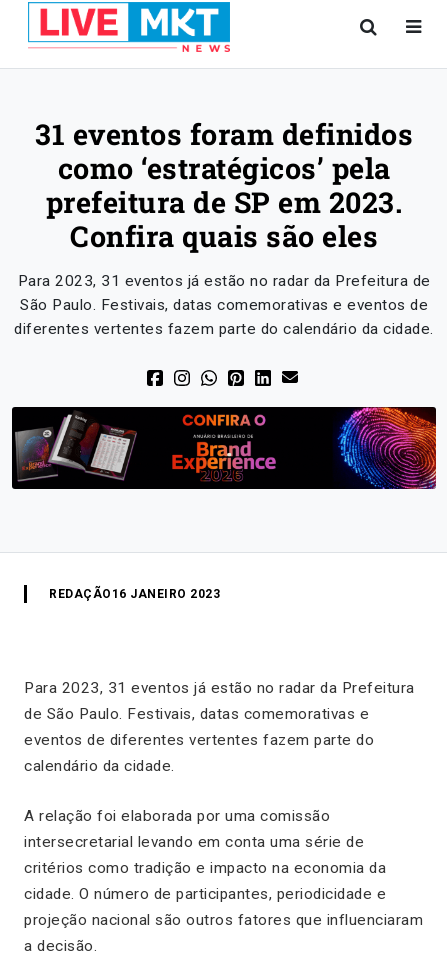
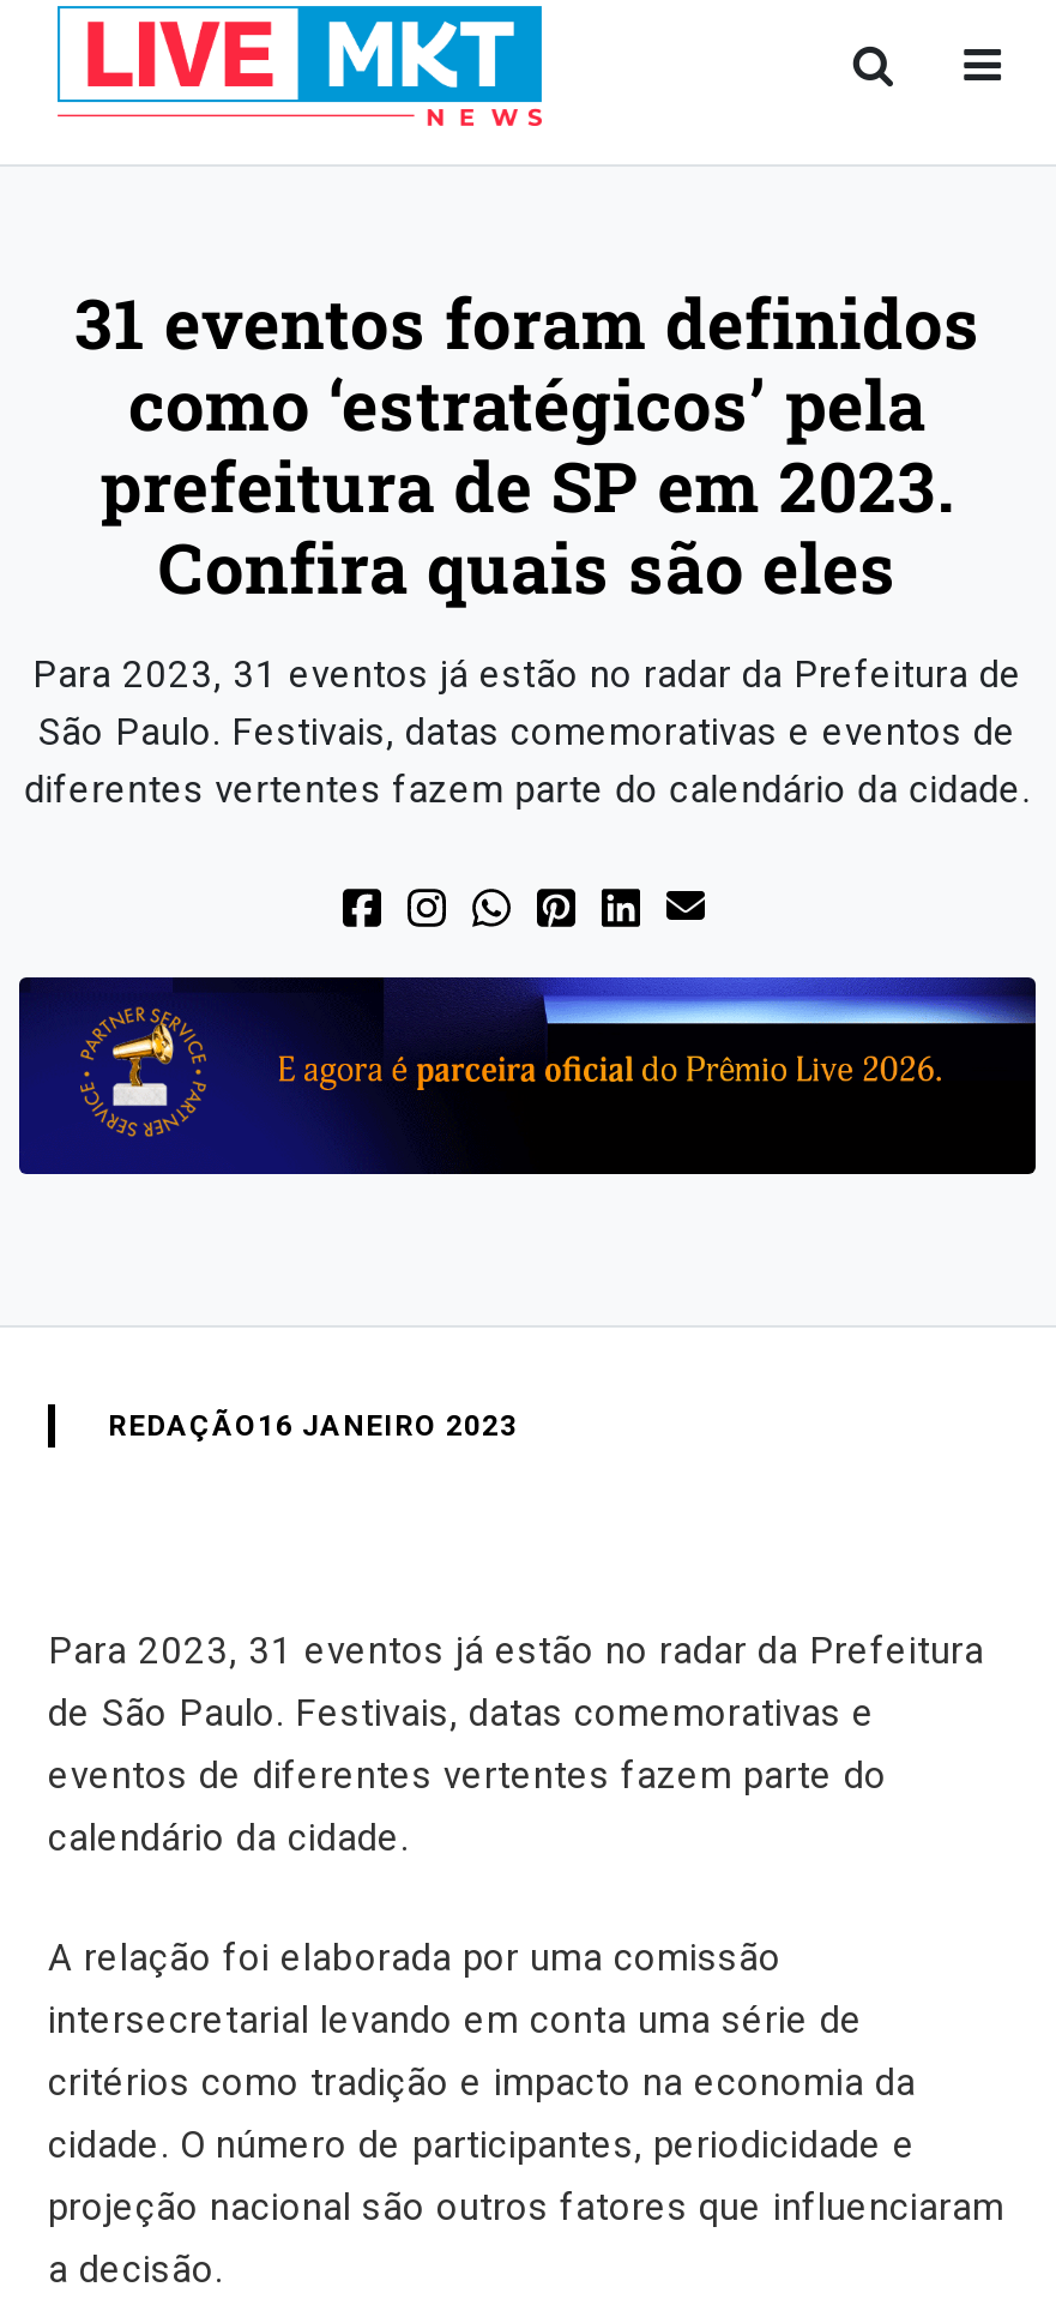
- [image]
+ [image]
